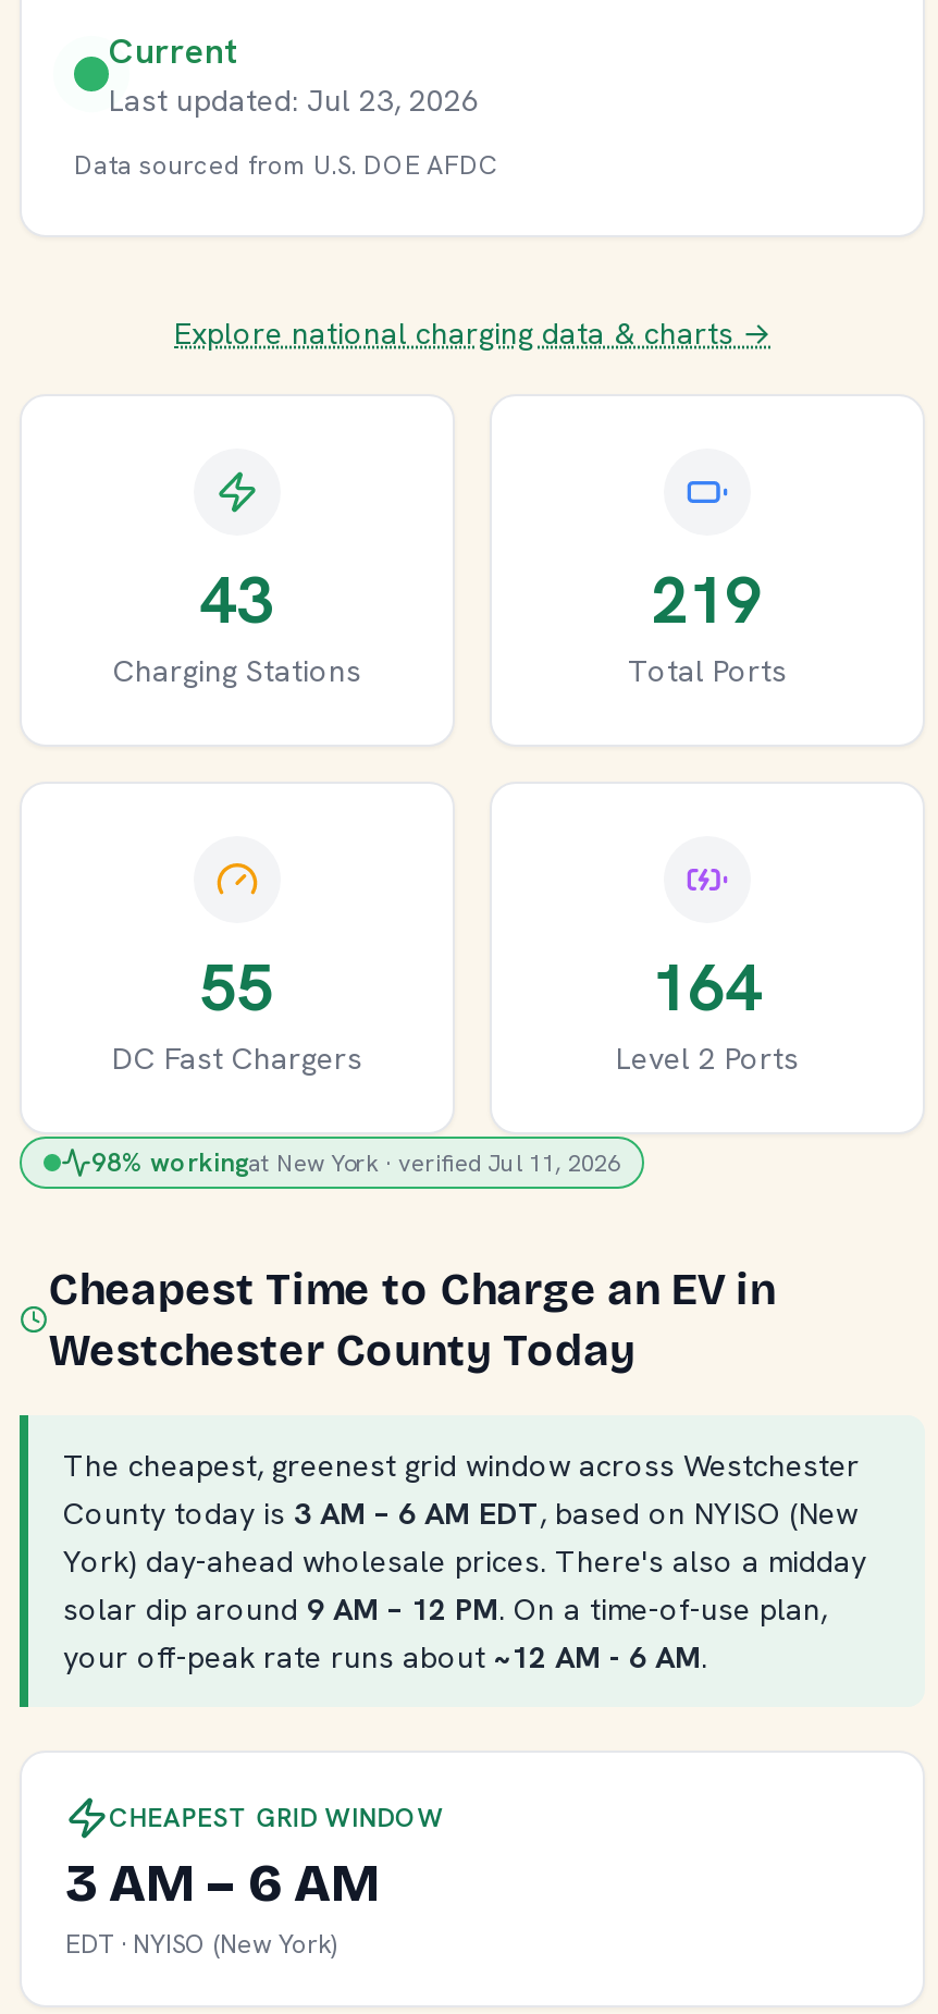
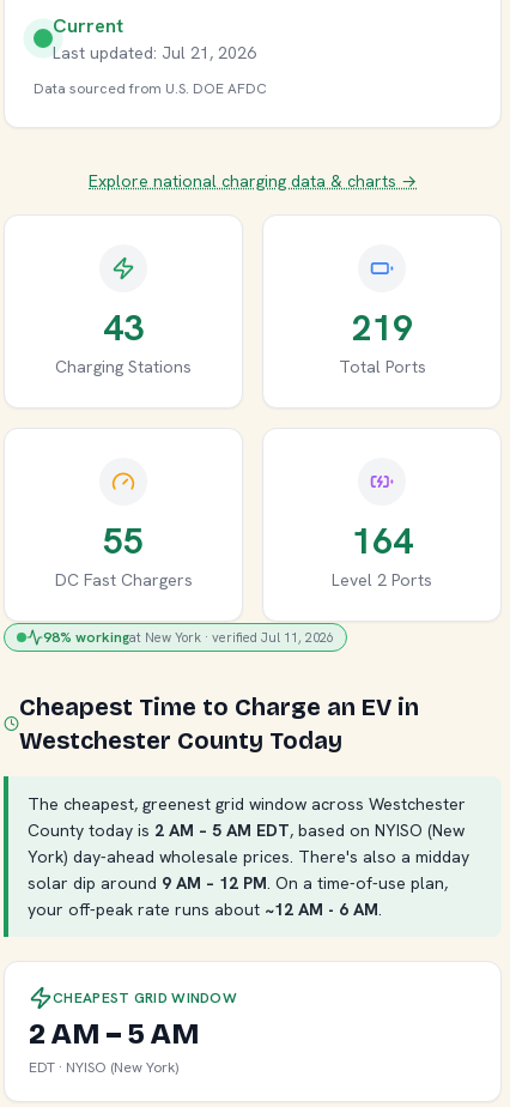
- Last updated: Jul 23, 2026
+ Last updated: Jul 21, 2026

- County today is 3 AM – 6 AM EDT, based on NYISO (New
+ County today is 2 AM – 5 AM EDT, based on NYISO (New

- 3 AM – 6 AM
+ 2 AM – 5 AM
